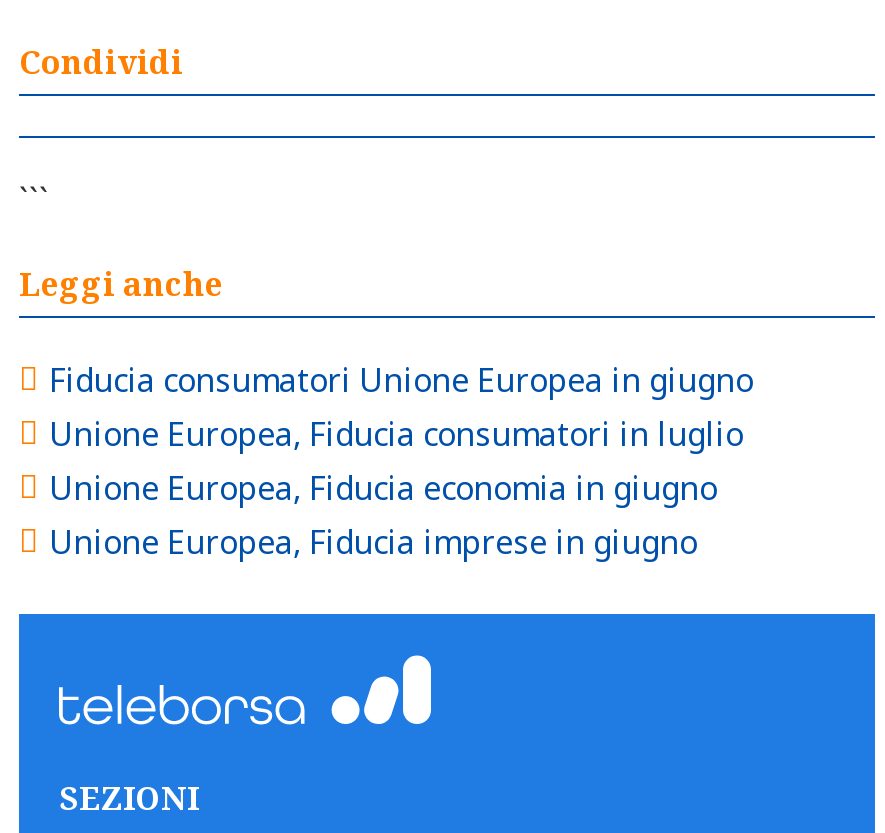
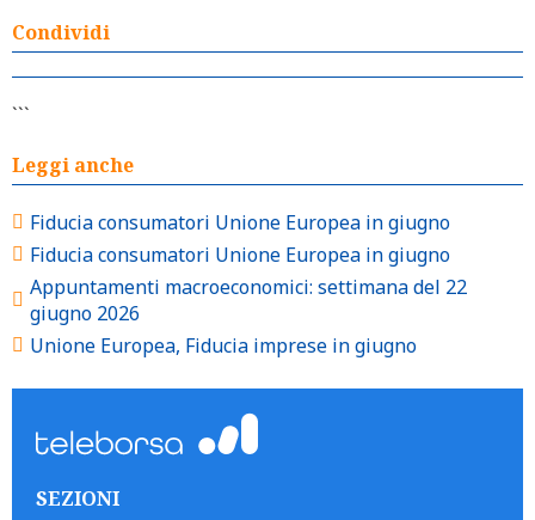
- Unione Europea, Fiducia consumatori in luglio
- Unione Europea, Fiducia economia in giugno
+ Fiducia consumatori Unione Europea in giugno
+ Appuntamenti macroeconomici: settimana del 22
+ giugno 2026
